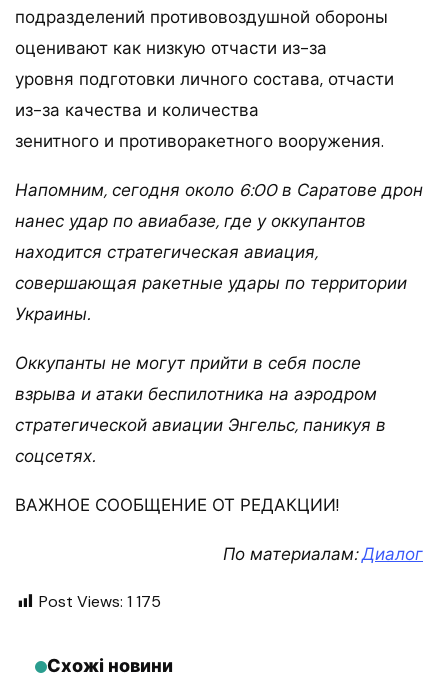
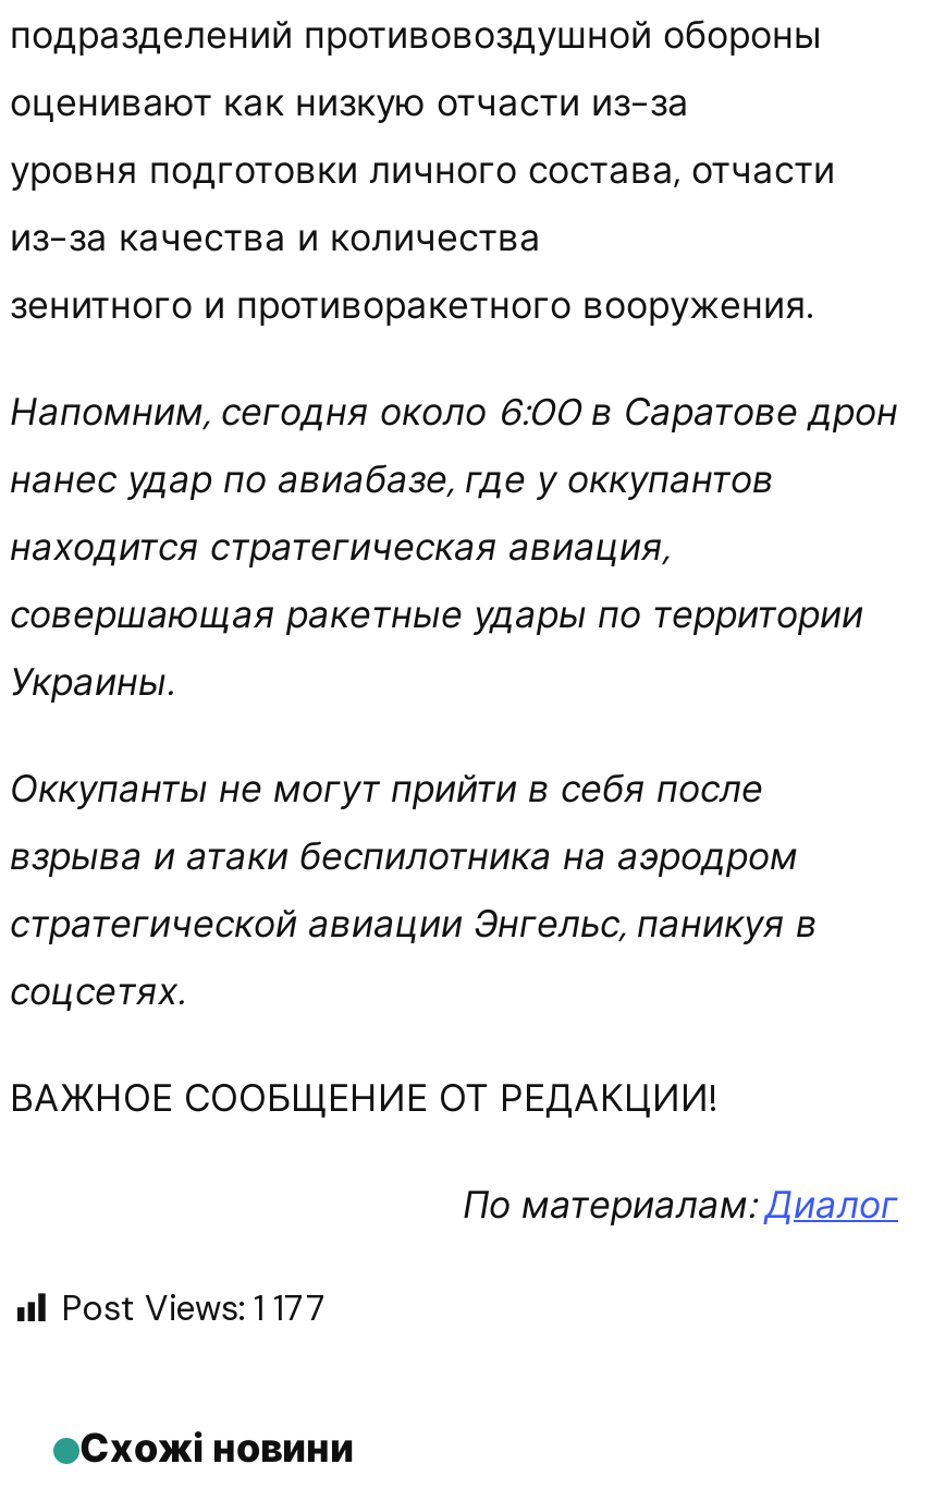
- Post Views: 1 175
+ Post Views: 1 177
